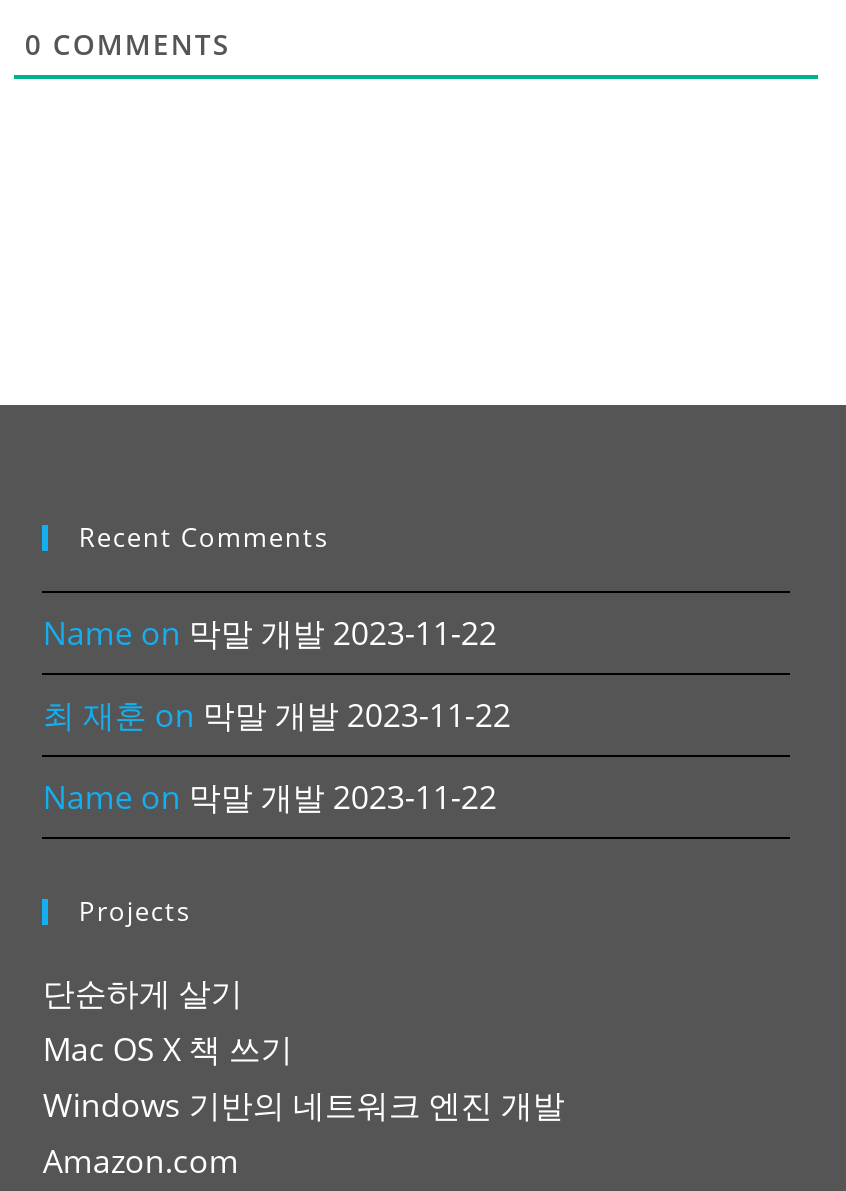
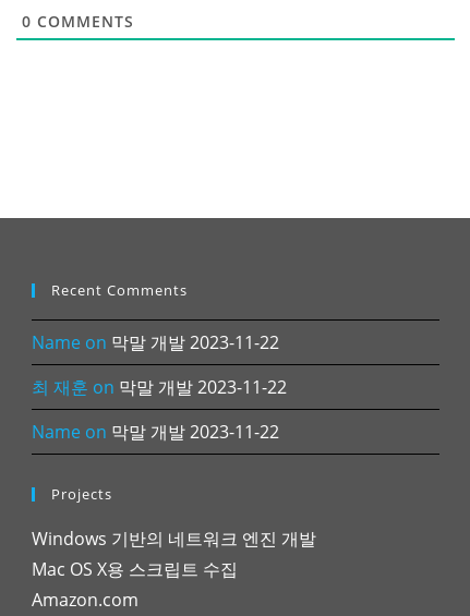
- 단순하게 살기
- Mac OS X 책 쓰기

moved up: Windows 기반의 네트워크 엔진 개발

+ Mac OS X용 스크립트 수집
